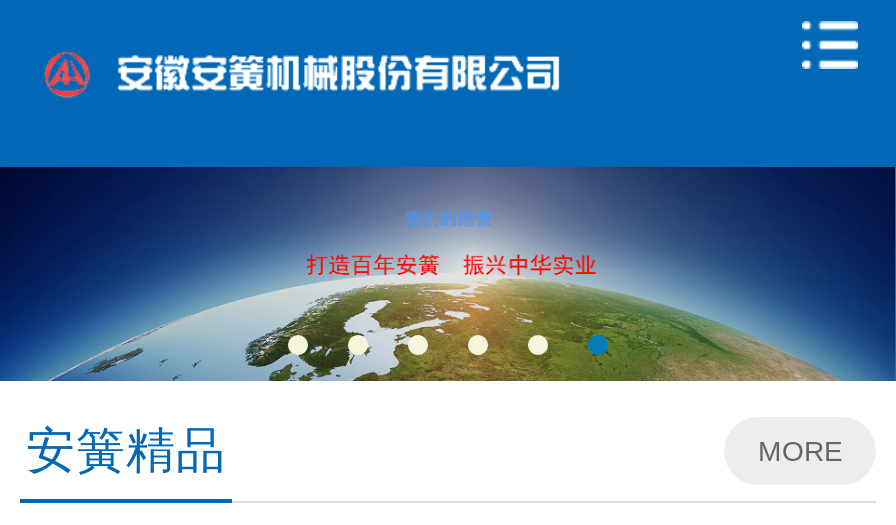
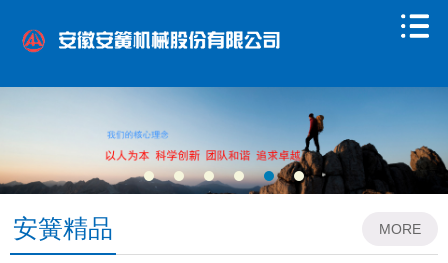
- [image]
+ [image]
